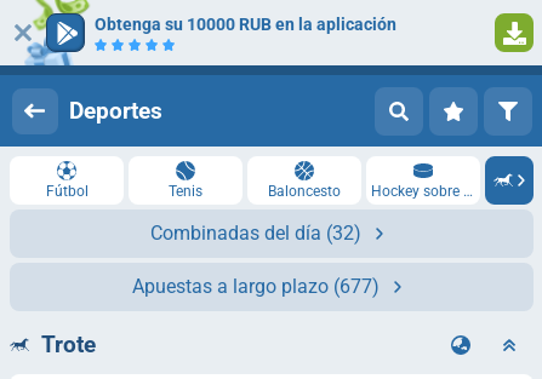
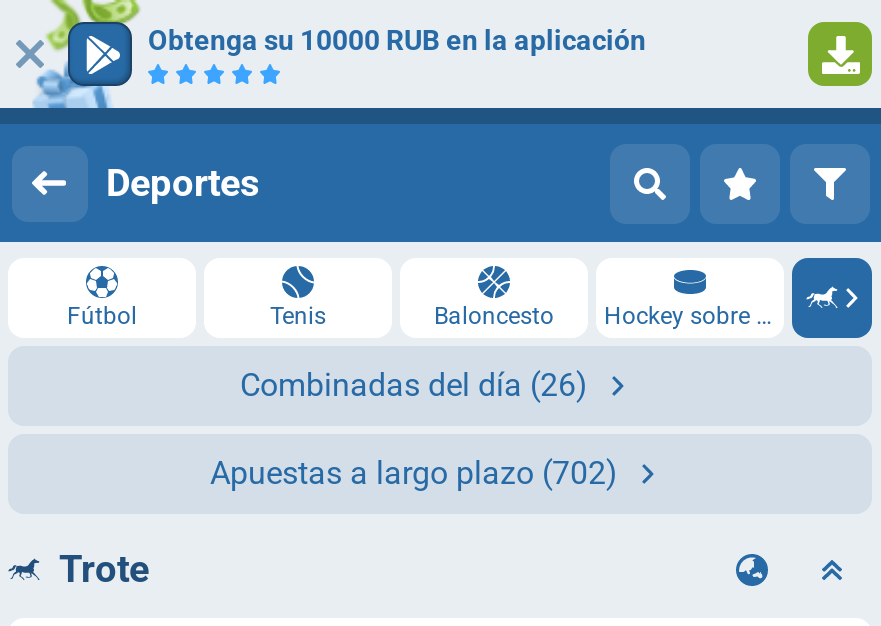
- Combinadas del día (32)
+ Combinadas del día (26)

- Apuestas a largo plazo (677)
+ Apuestas a largo plazo (702)
